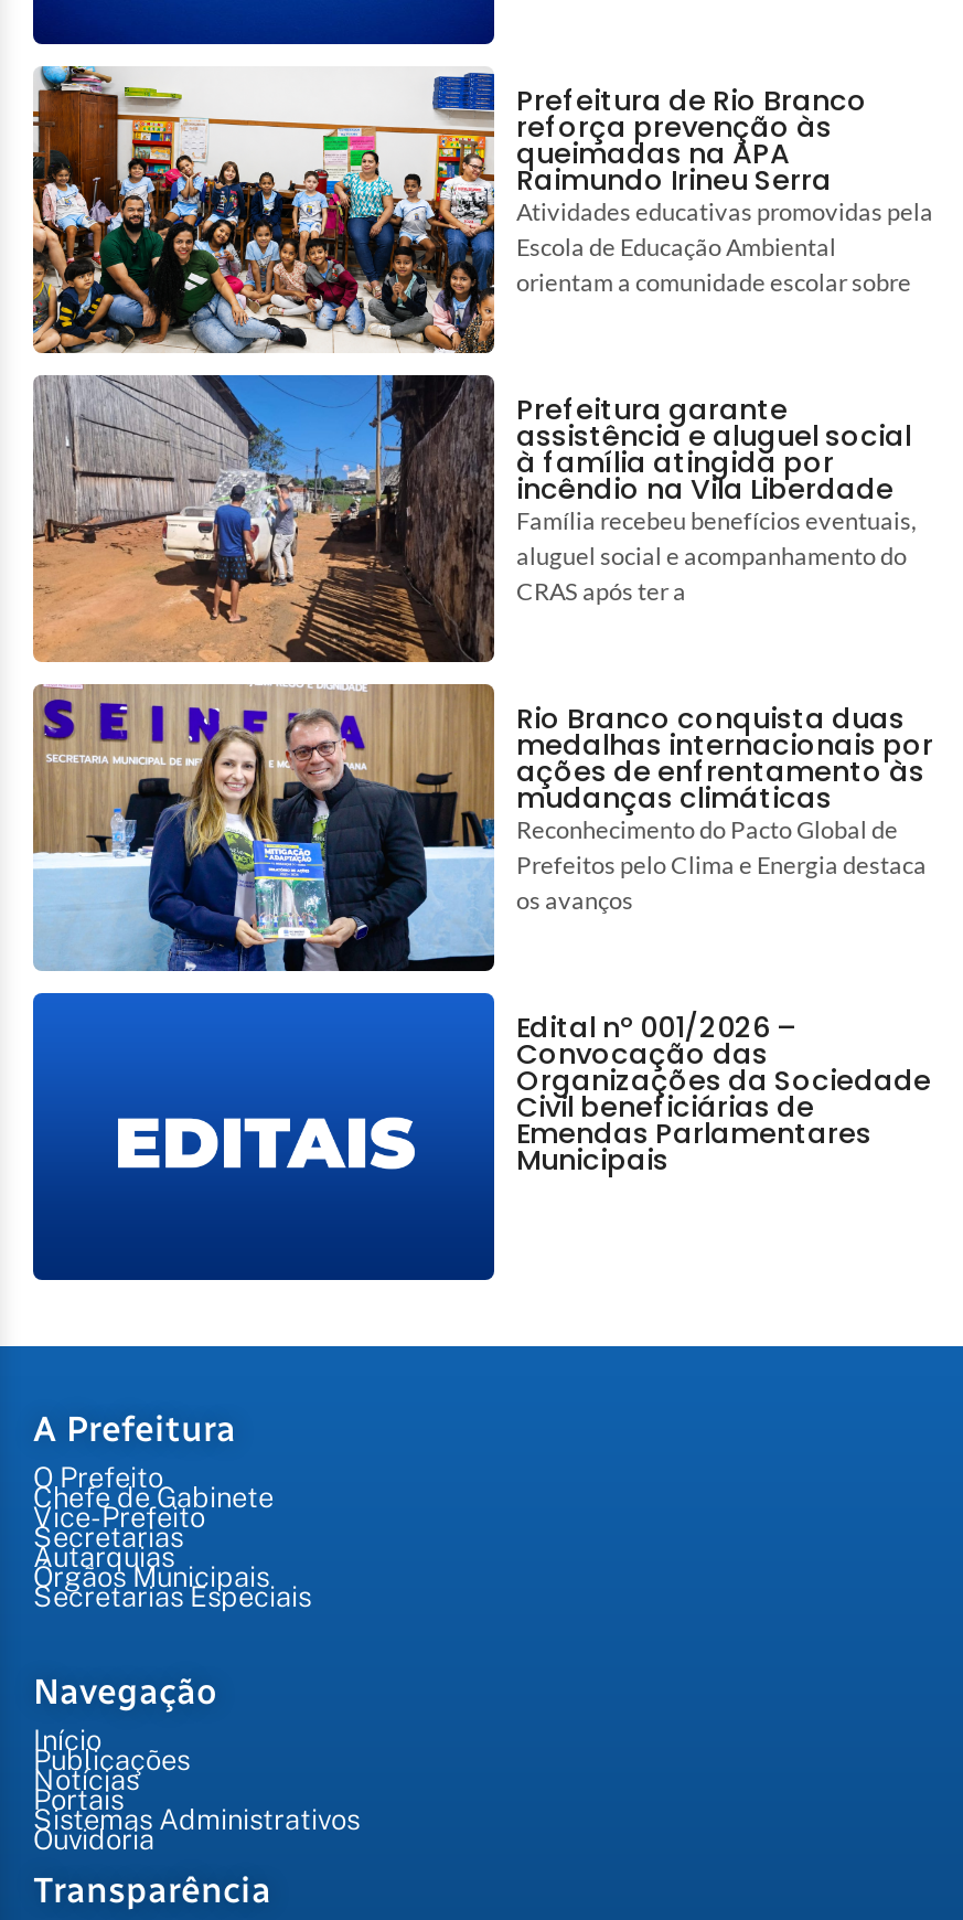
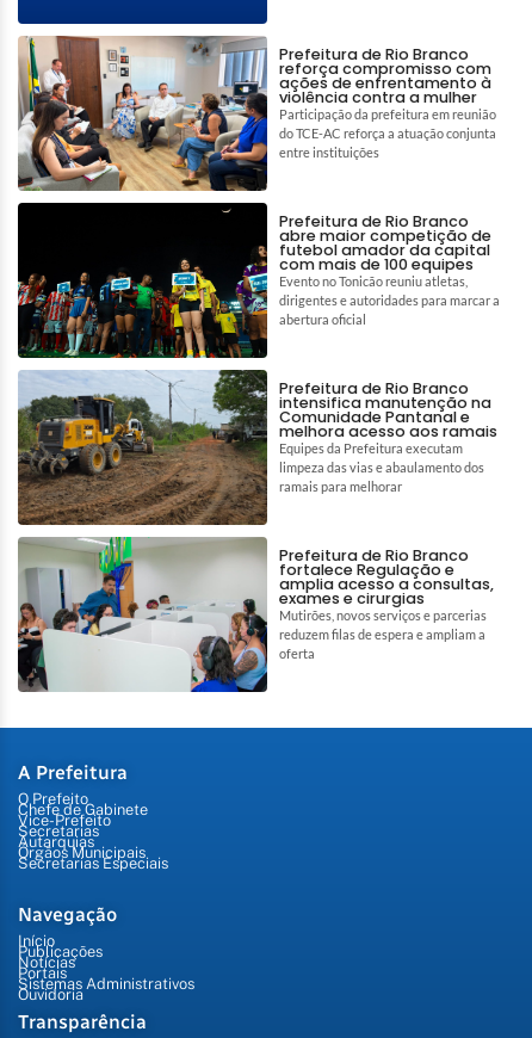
- [image]
- reforça prevenção às
- queimadas na APA
- Raimundo Irineu Serra
- Atividades educativas promovidas pela
- Escola de Educação Ambiental
- orientam a comunidade escolar sobre
+ [image]
+ reforça compromisso com
+ ações de enfrentamento à
+ violência contra a mulher
+ Participação da prefeitura em reunião
+ do TCE-AC reforça a atuação conjunta
+ entre instituições

- [image]
- Prefeitura garante
- assistência e aluguel social
- à família atingida por
- incêndio na Vila Liberdade
- Família recebeu benefícios eventuais,
- aluguel social e acompanhamento do
- CRAS após ter a
+ [image]
+ Prefeitura de Rio Branco
+ abre maior competição de
+ futebol amador da capital
+ com mais de 100 equipes
+ Evento no Tonicão reuniu atletas,
+ dirigentes e autoridades para marcar a
+ abertura oficial

- [image]
- Rio Branco conquista duas
- medalhas internacionais por
- ações de enfrentamento às
- mudanças climáticas
- Reconhecimento do Pacto Global de
- Prefeitos pelo Clima e Energia destaca
- os avanços
+ [image]
+ Prefeitura de Rio Branco
+ intensifica manutenção na
+ Comunidade Pantanal e
+ melhora acesso aos ramais
+ Equipes da Prefeitura executam
+ limpeza das vias e abaulamento dos
+ ramais para melhorar

- [image]
- Edital nº 001/2026 –
- Convocação das
- Organizações da Sociedade
- Civil beneficiárias de
- Emendas Parlamentares
- Municipais
+ [image]
+ Prefeitura de Rio Branco
+ fortalece Regulação e
+ amplia acesso a consultas,
+ exames e cirurgias
+ Mutirões, novos serviços e parcerias
+ reduzem filas de espera e ampliam a
+ oferta
